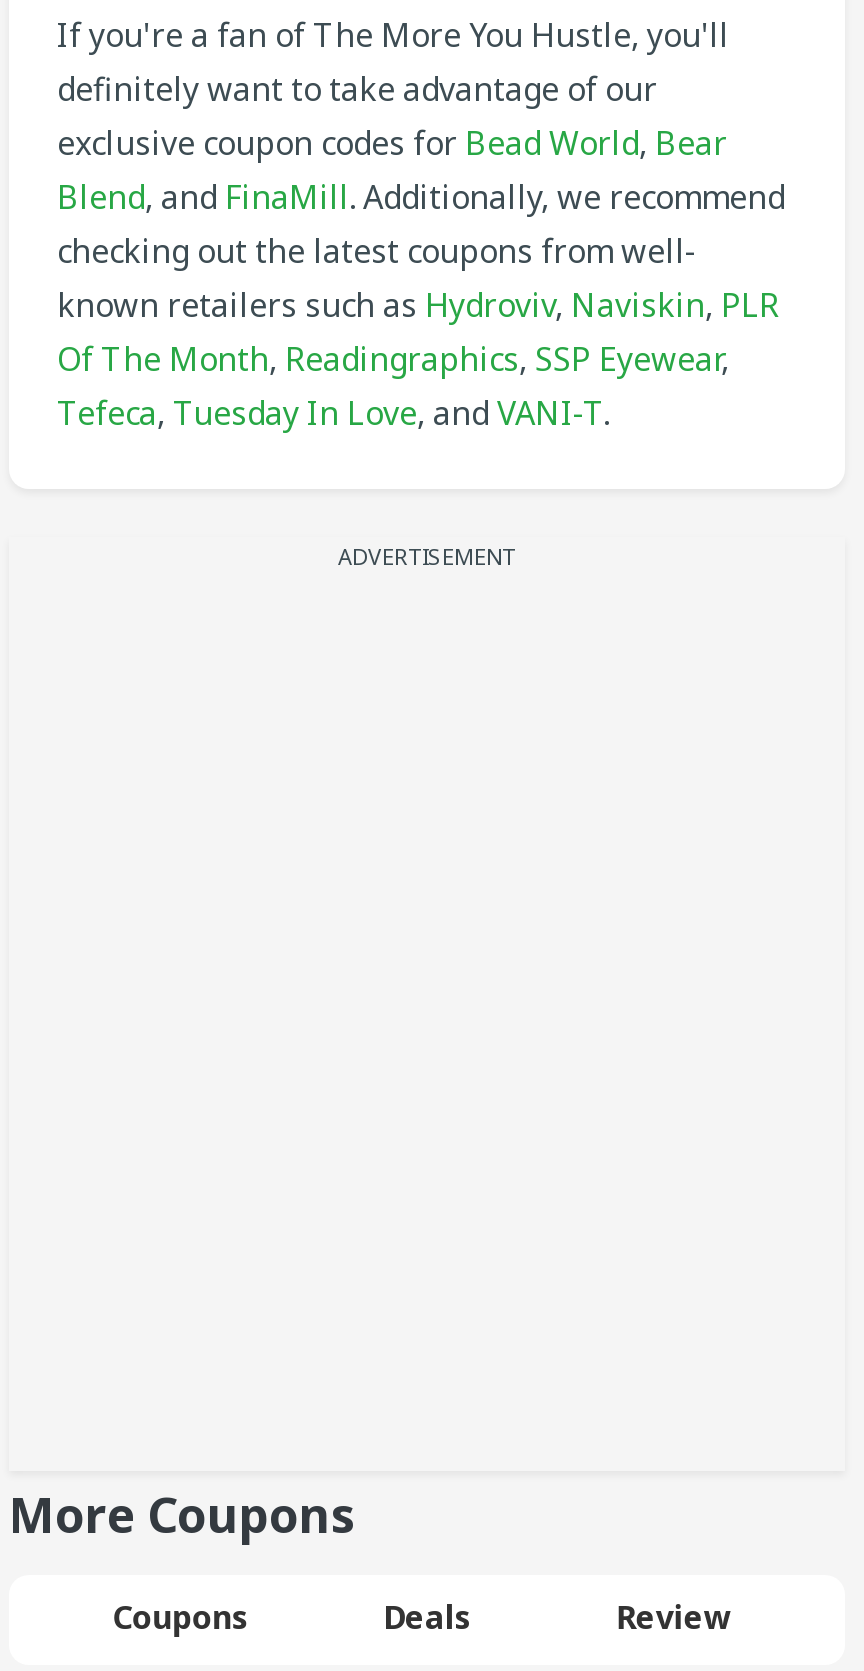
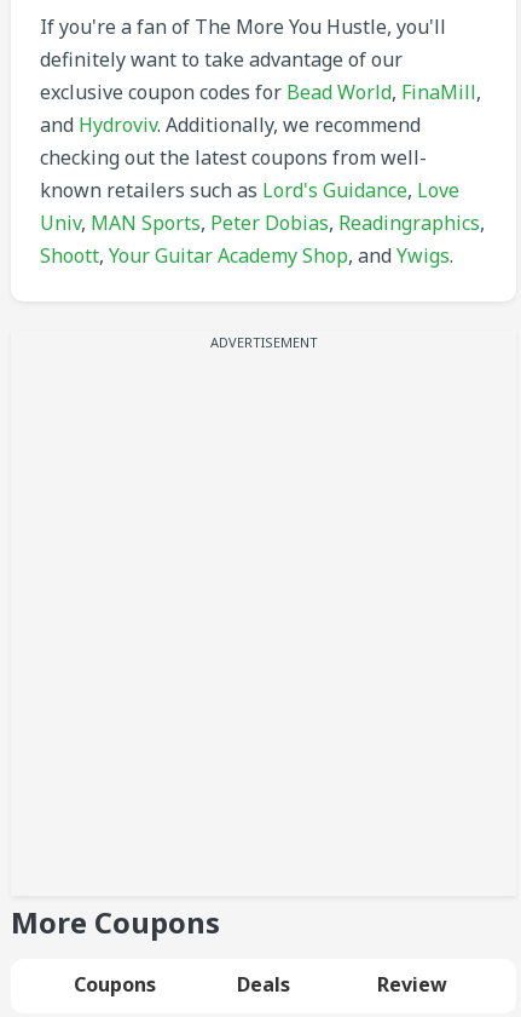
- exclusive coupon codes for Bead World, Bear
- Blend, and FinaMill. Additionally, we recommend
+ exclusive coupon codes for Bead World, FinaMill,
+ and Hydroviv. Additionally, we recommend

- known retailers such as Hydroviv, Naviskin, PLR
- Of The Month, Readingraphics, SSP Eyewear,
- Tefeca, Tuesday In Love, and VANI-T.
+ known retailers such as Lord's Guidance, Love
+ Univ, MAN Sports, Peter Dobias, Readingraphics,
+ Shoott, Your Guitar Academy Shop, and Ywigs.
